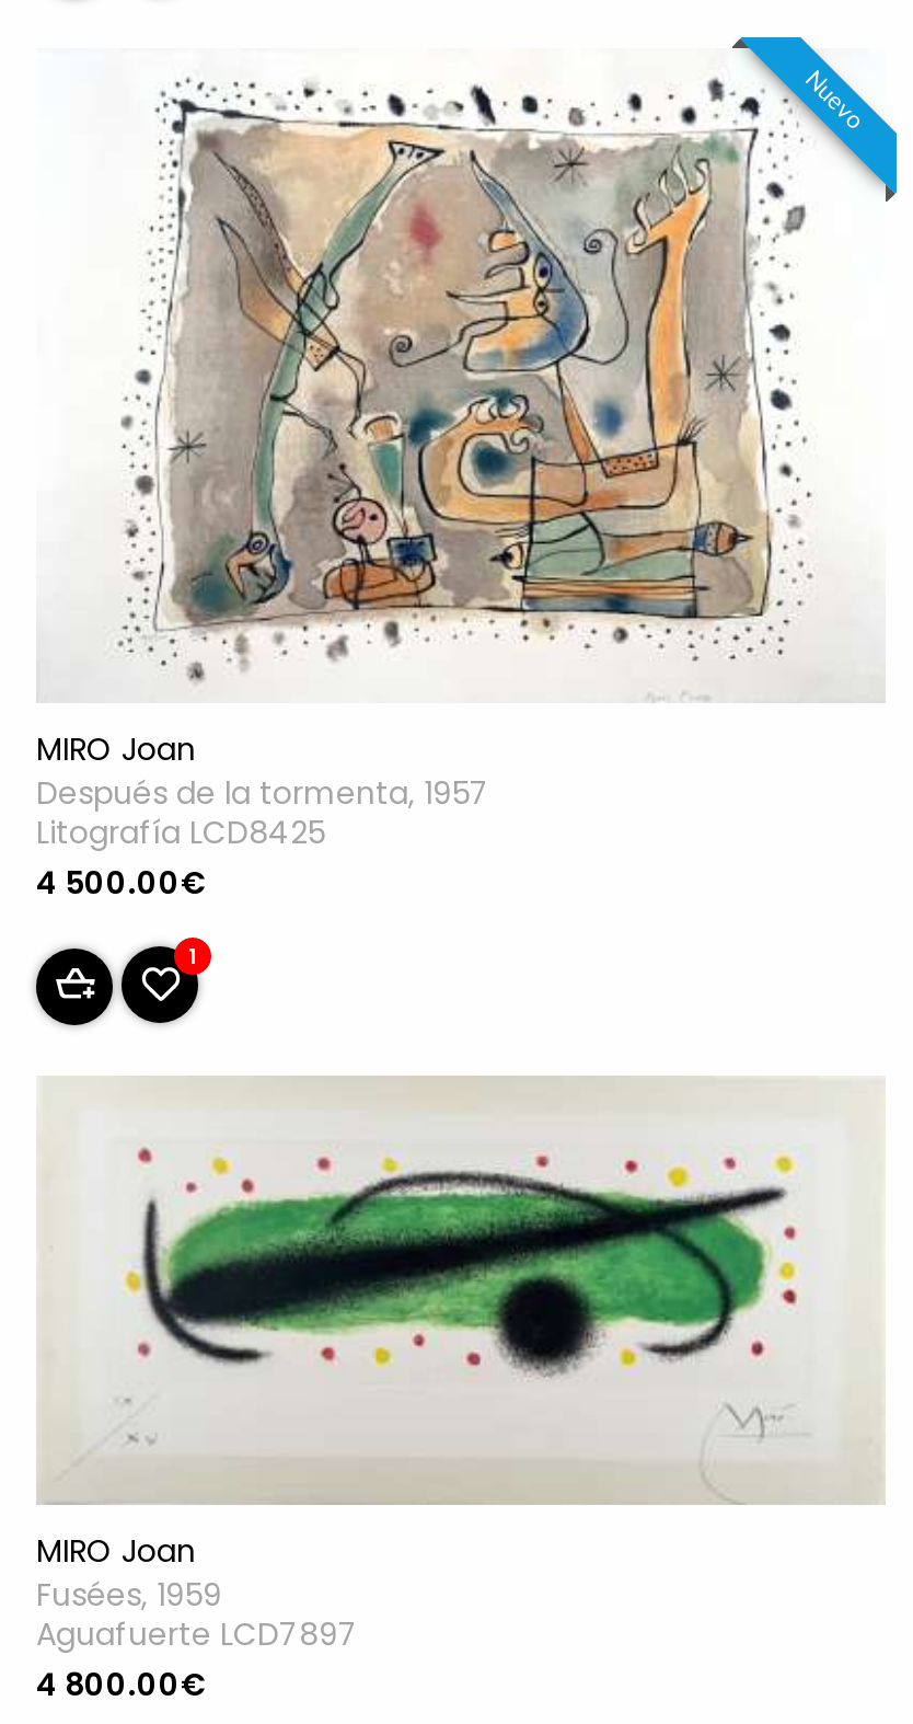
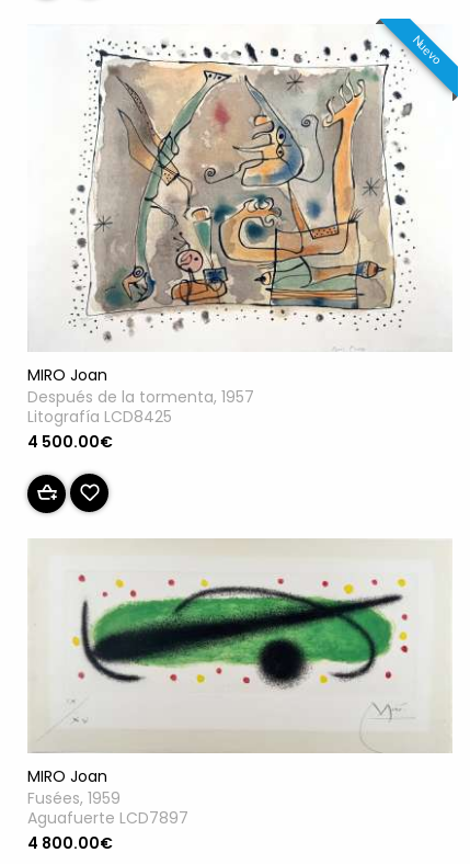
- 1
